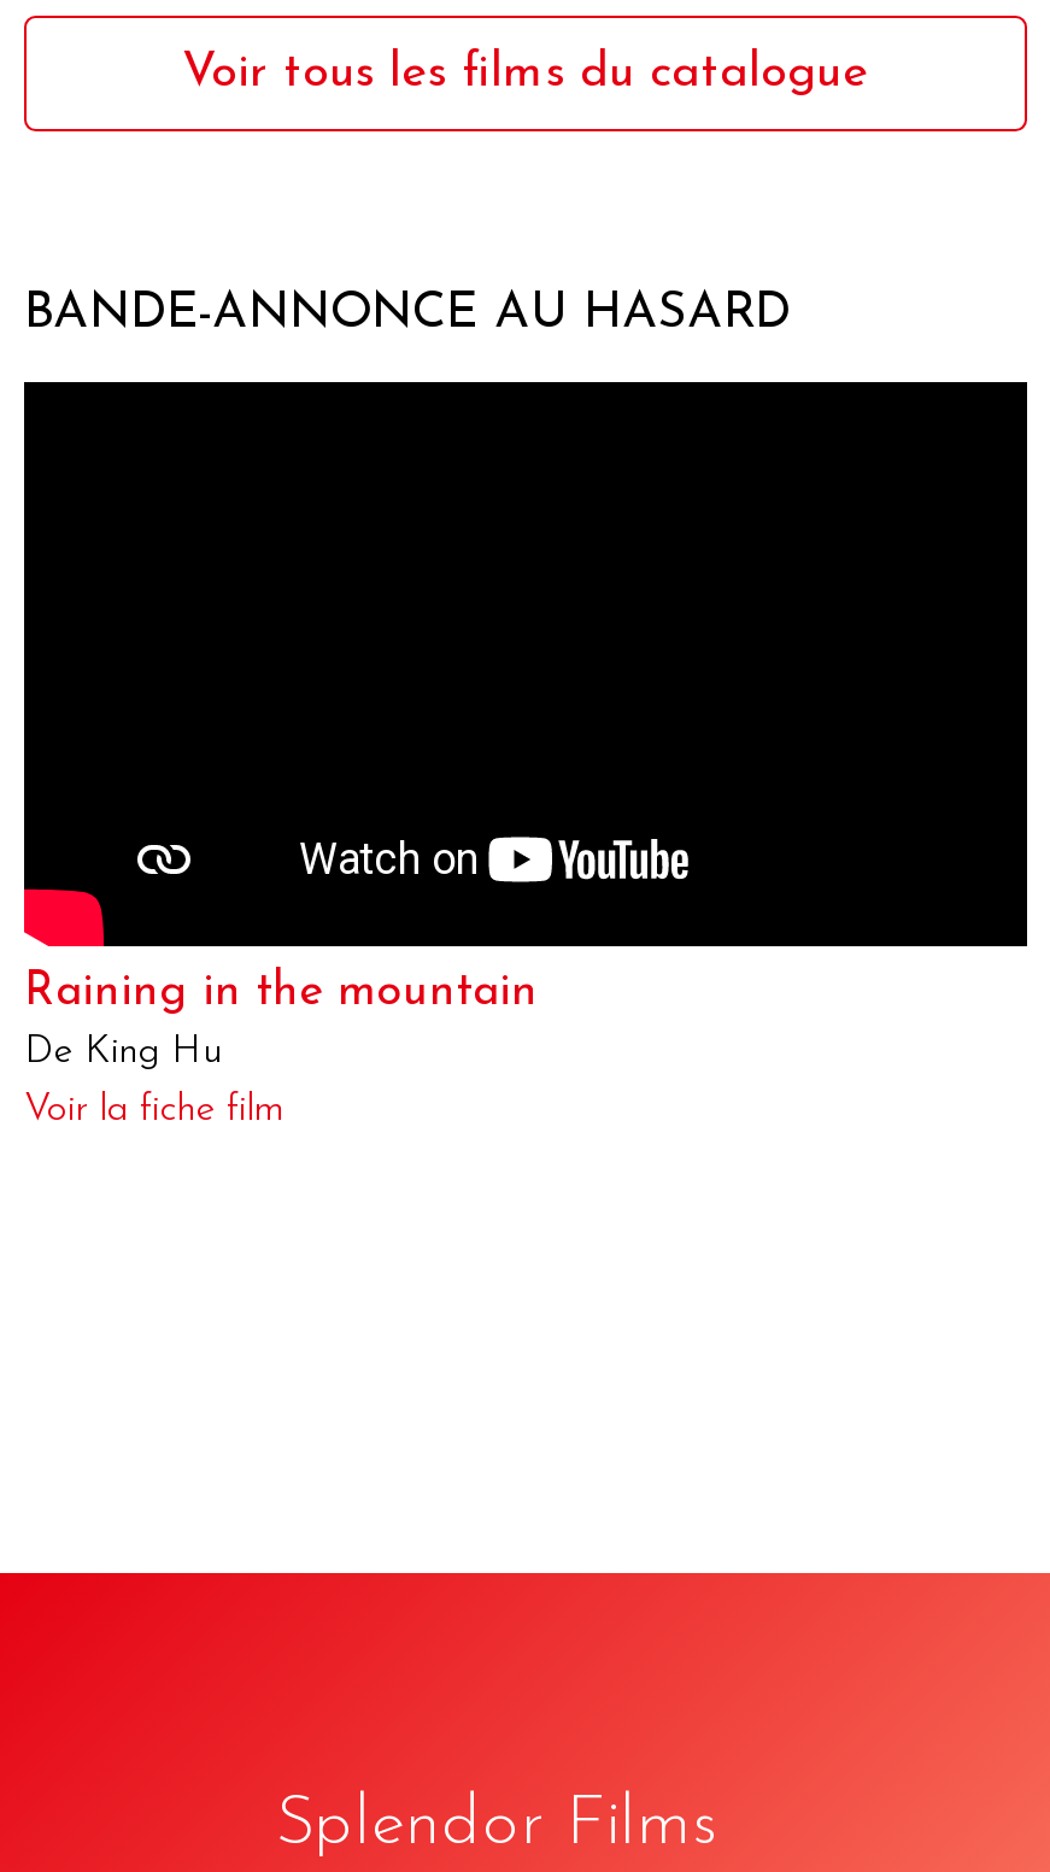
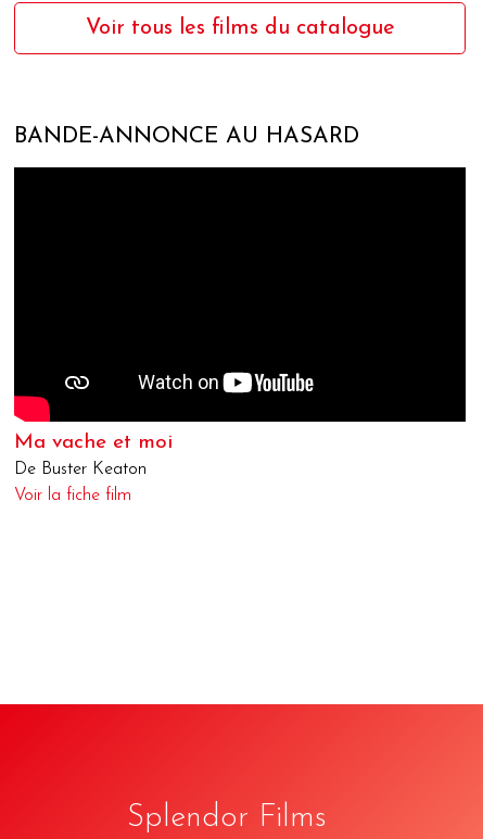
- Raining in the mountain
- De King Hu
+ Ma vache et moi
+ De Buster Keaton
